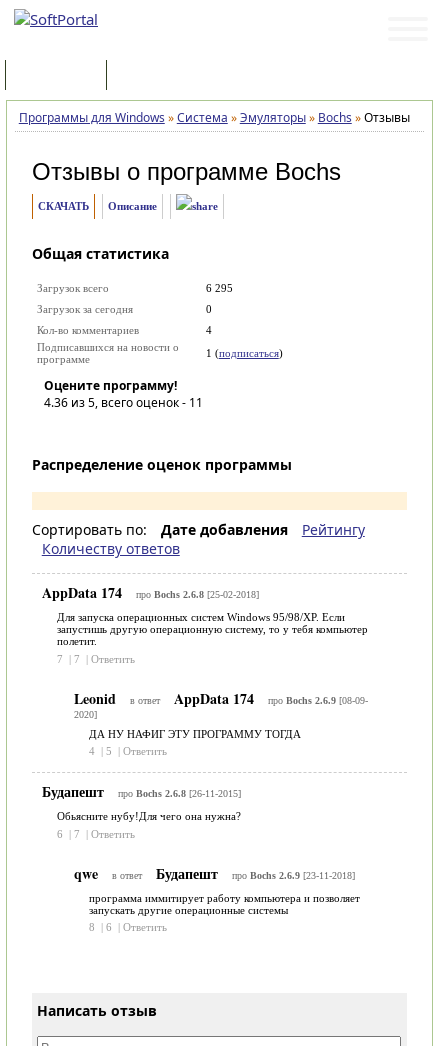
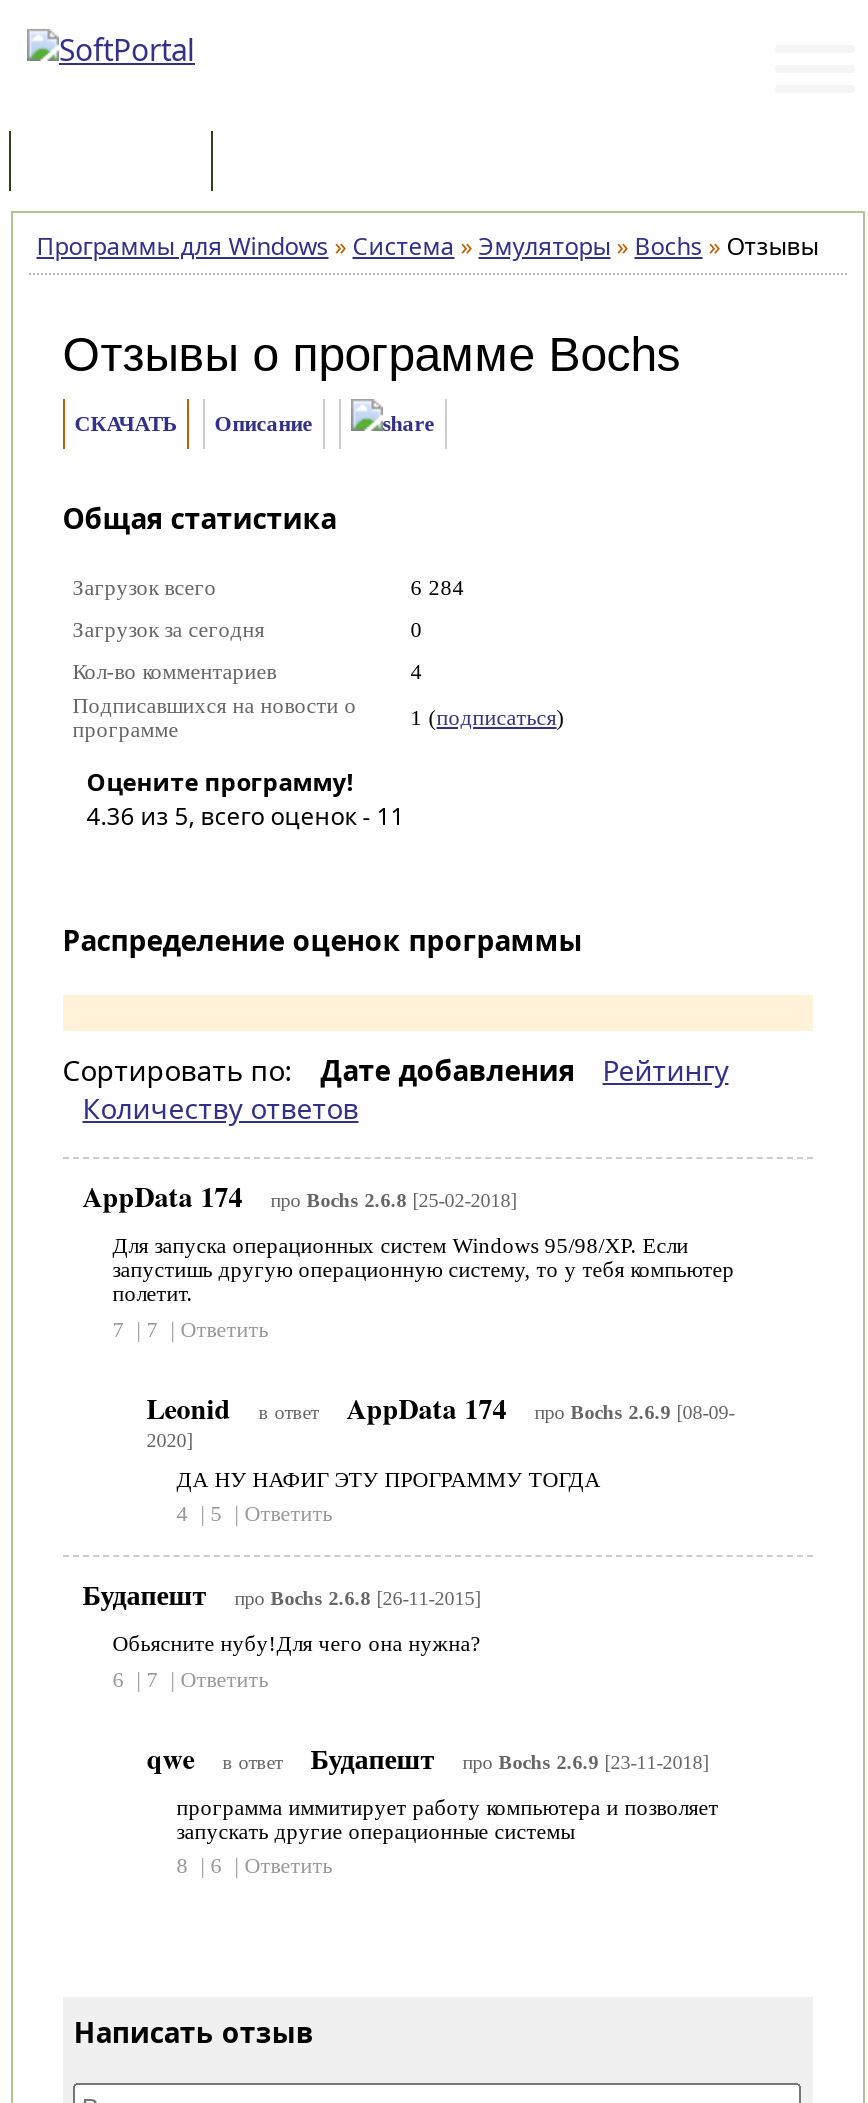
- 6 295
+ 6 284
